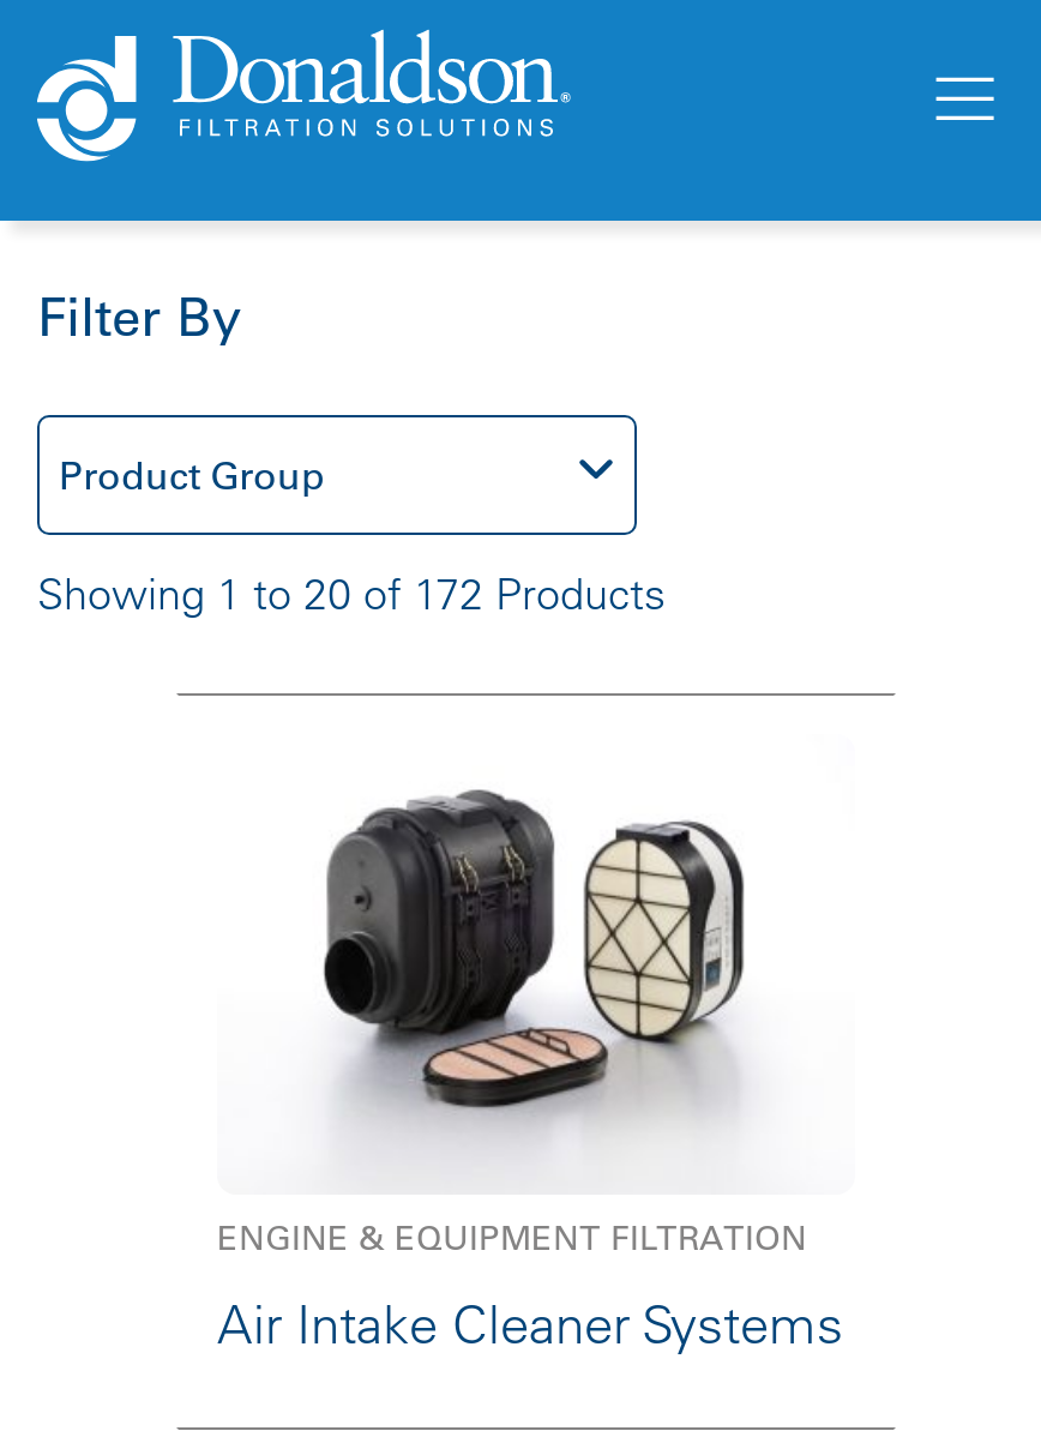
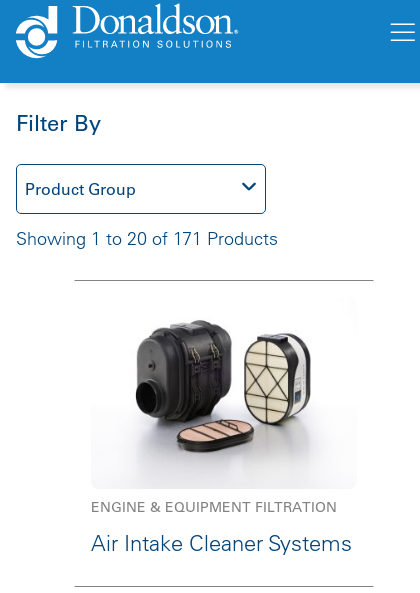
- Showing 1 to 20 of 172 Products
+ Showing 1 to 20 of 171 Products
